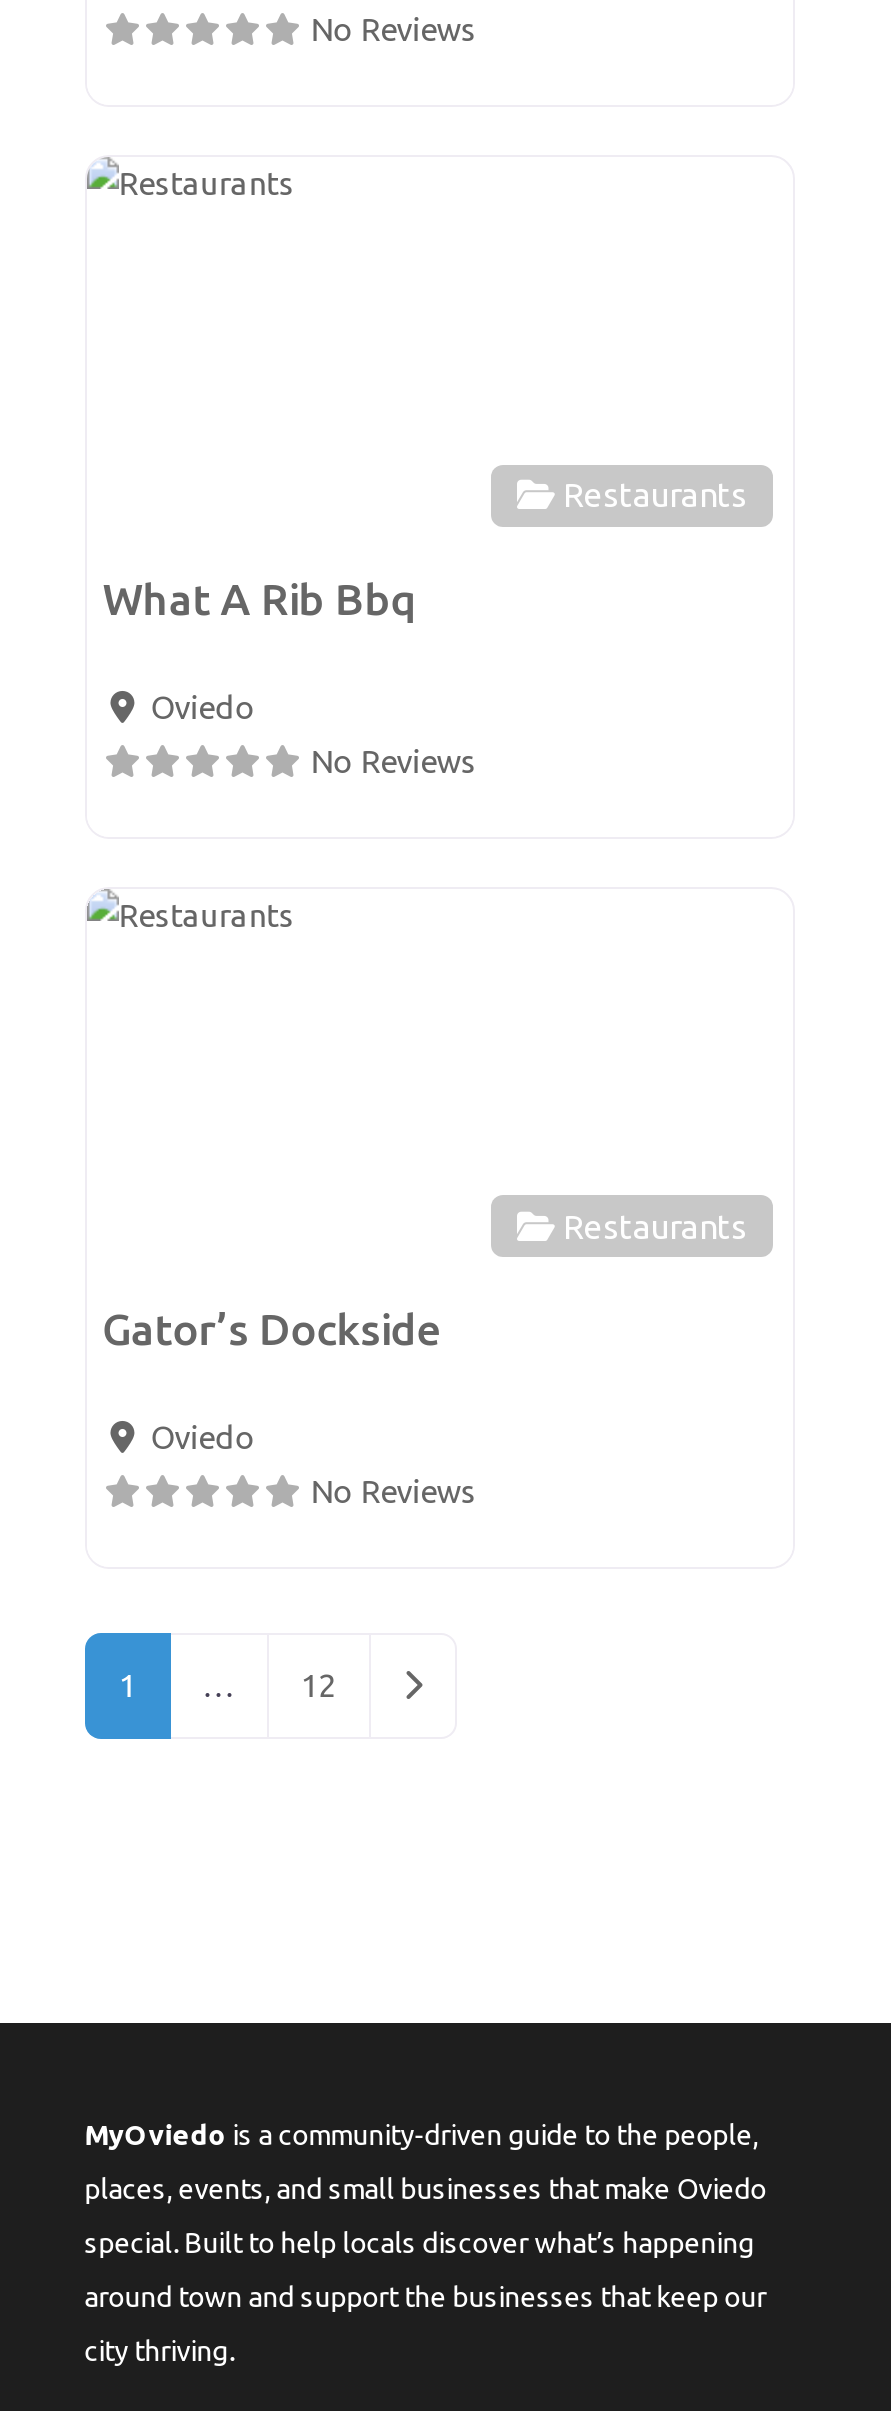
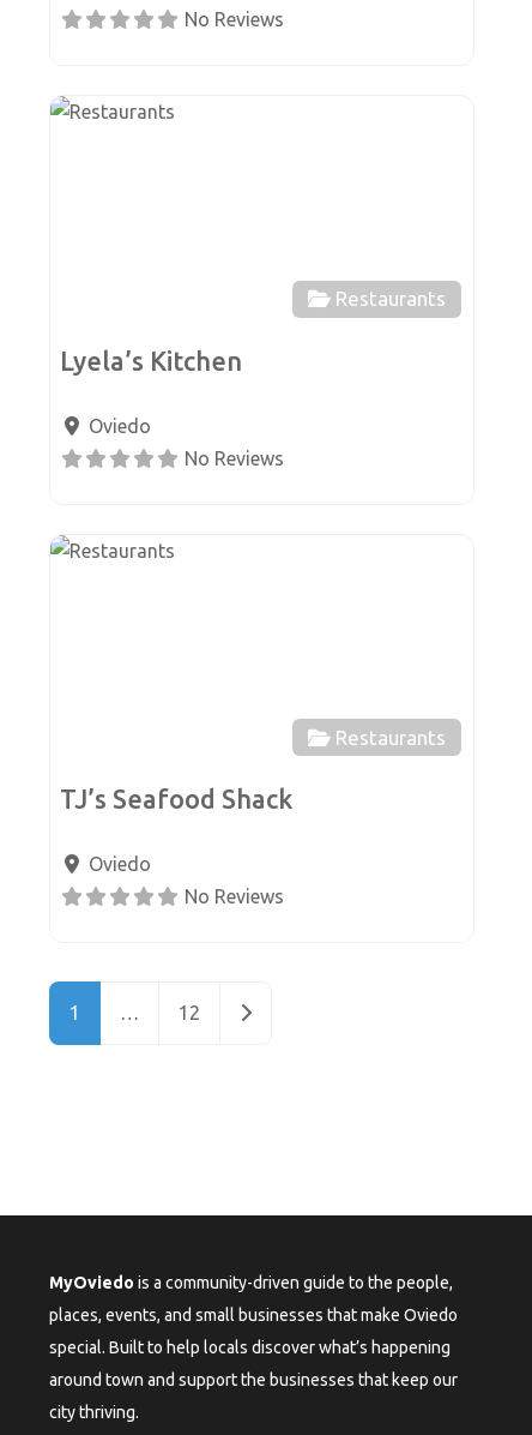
- What A Rib Bbq
+ Lyela’s Kitchen

- Gator’s Dockside
+ TJ’s Seafood Shack
